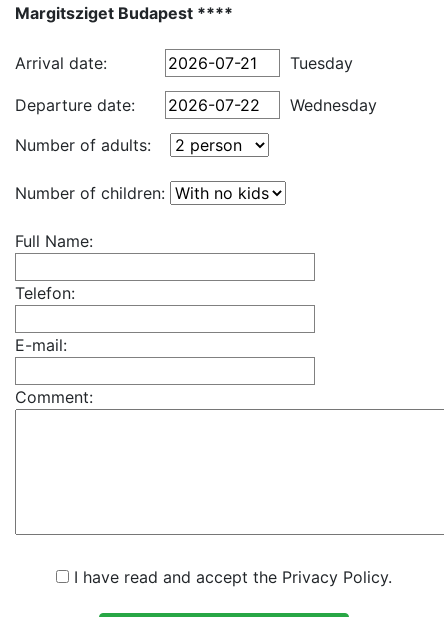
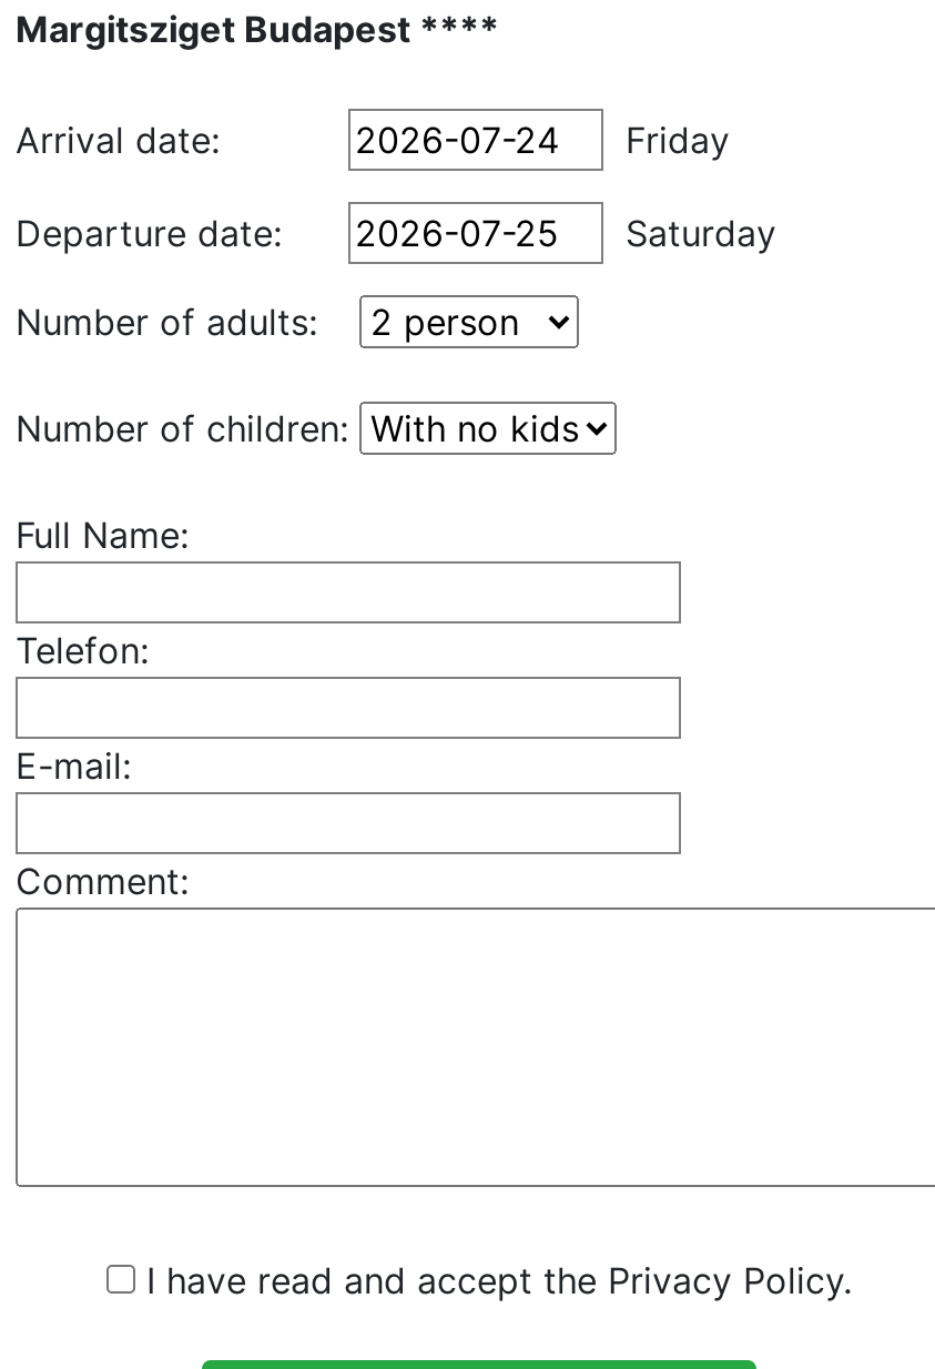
- Tuesday
+ Friday

- Wednesday
+ Saturday
